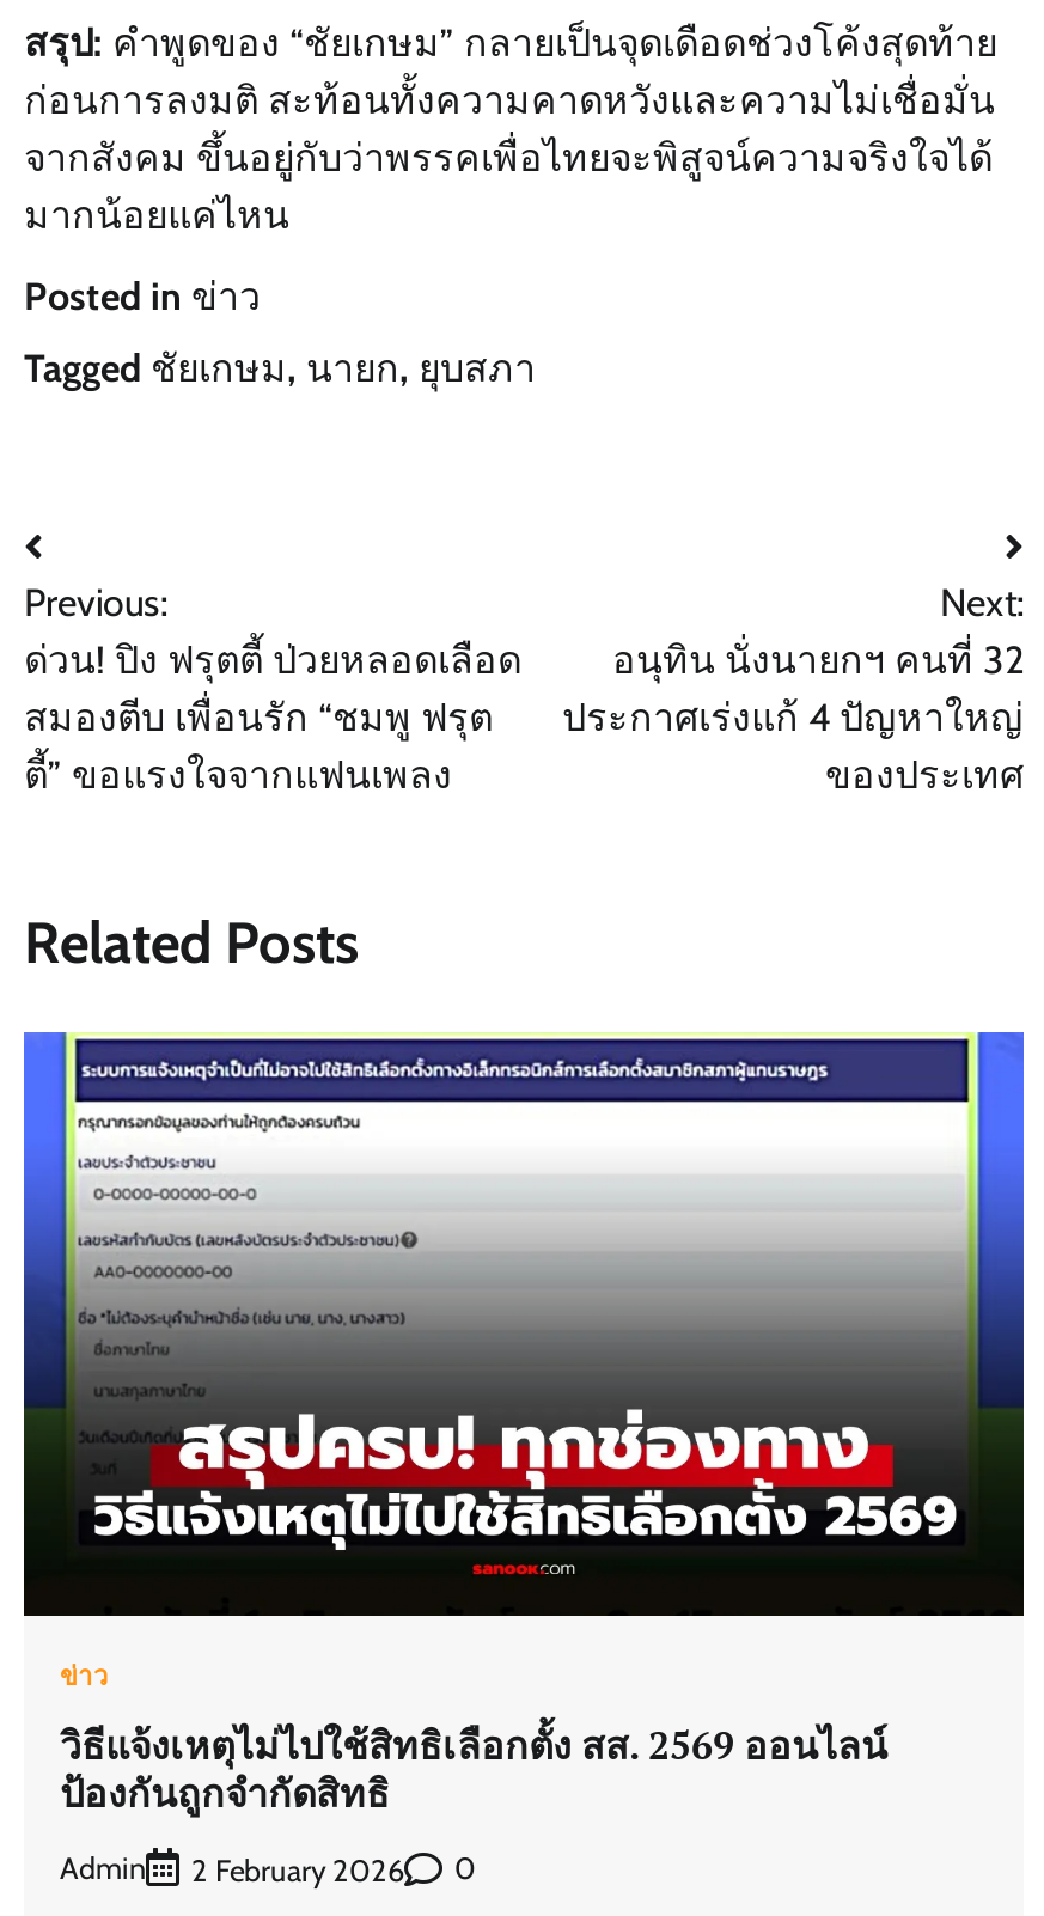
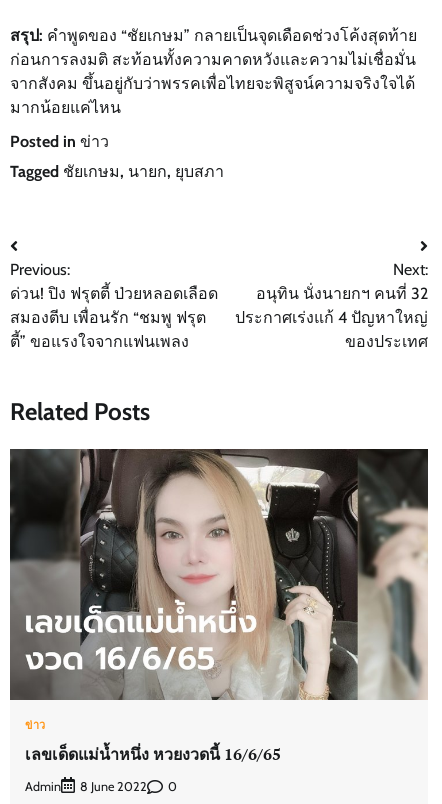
- [image]
+ [image]

- วิธีแจ้งเหตุไม่ไปใช้สิทธิเลือกตั้ง สส. 2569 ออนไลน์
- ป้องกันถูกจำกัดสิทธิ
+ เลขเด็ดแม่น้ำหนึ่ง หวยงวดนี้ 16/6/65

- 2 February 2026
+ 8 June 2022
